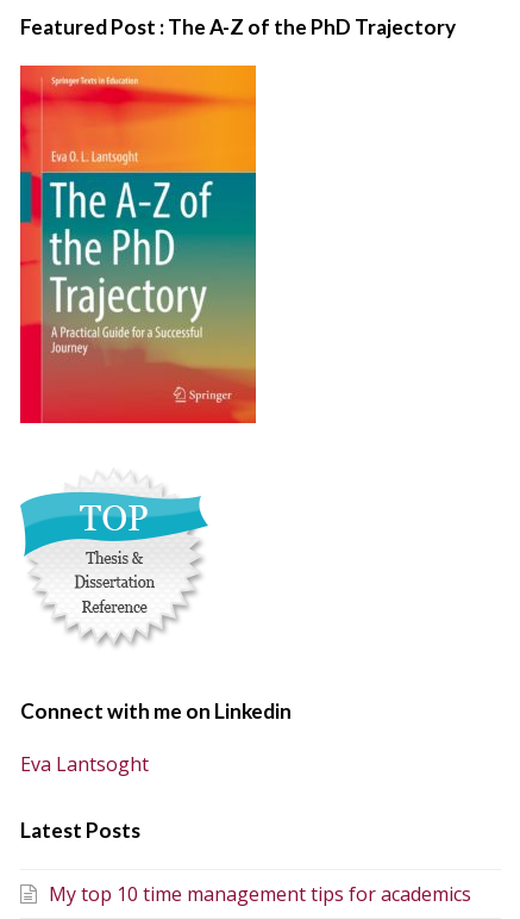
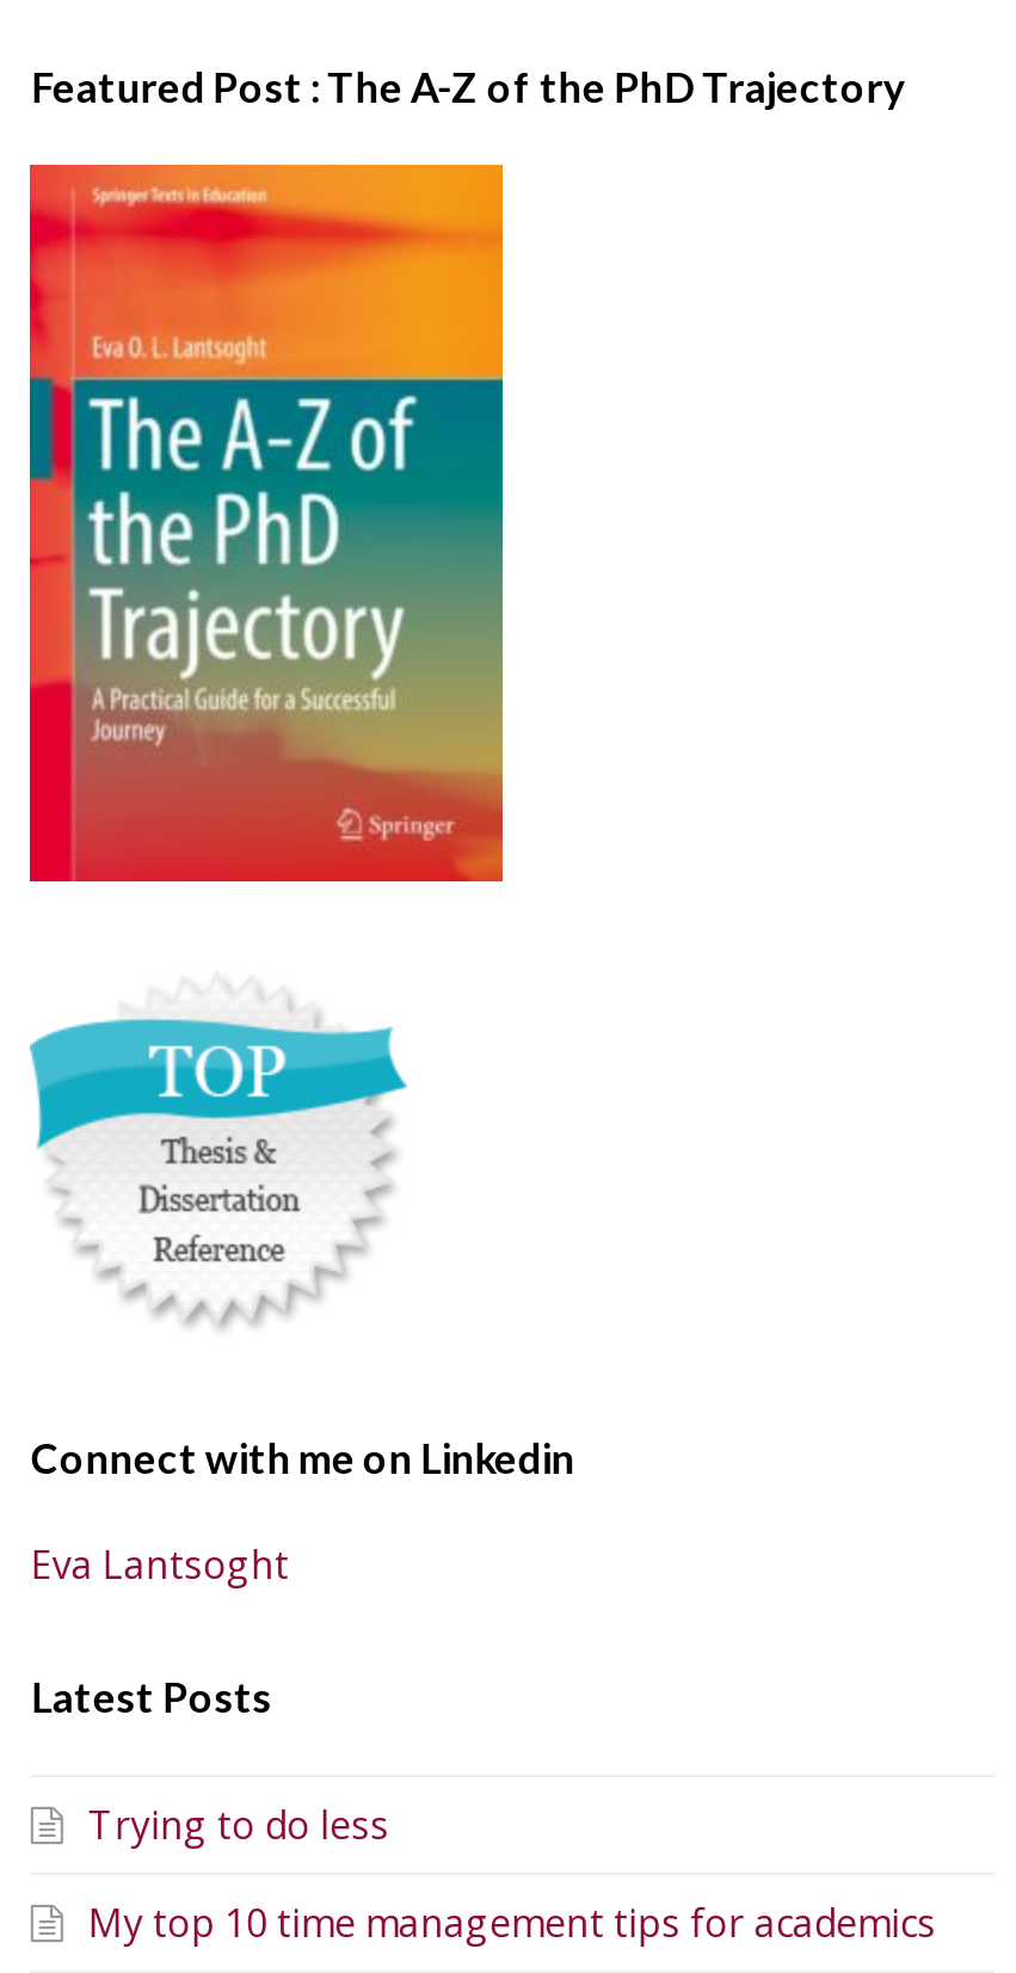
+ Trying to do less
